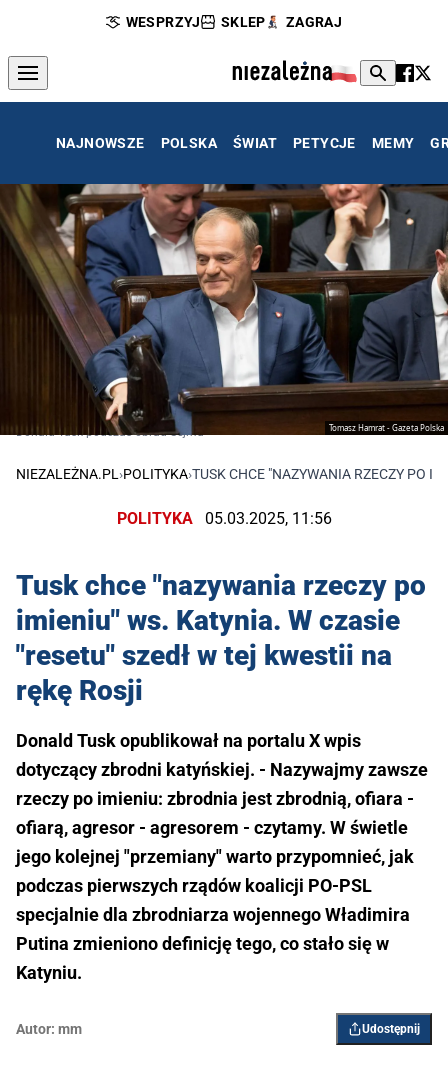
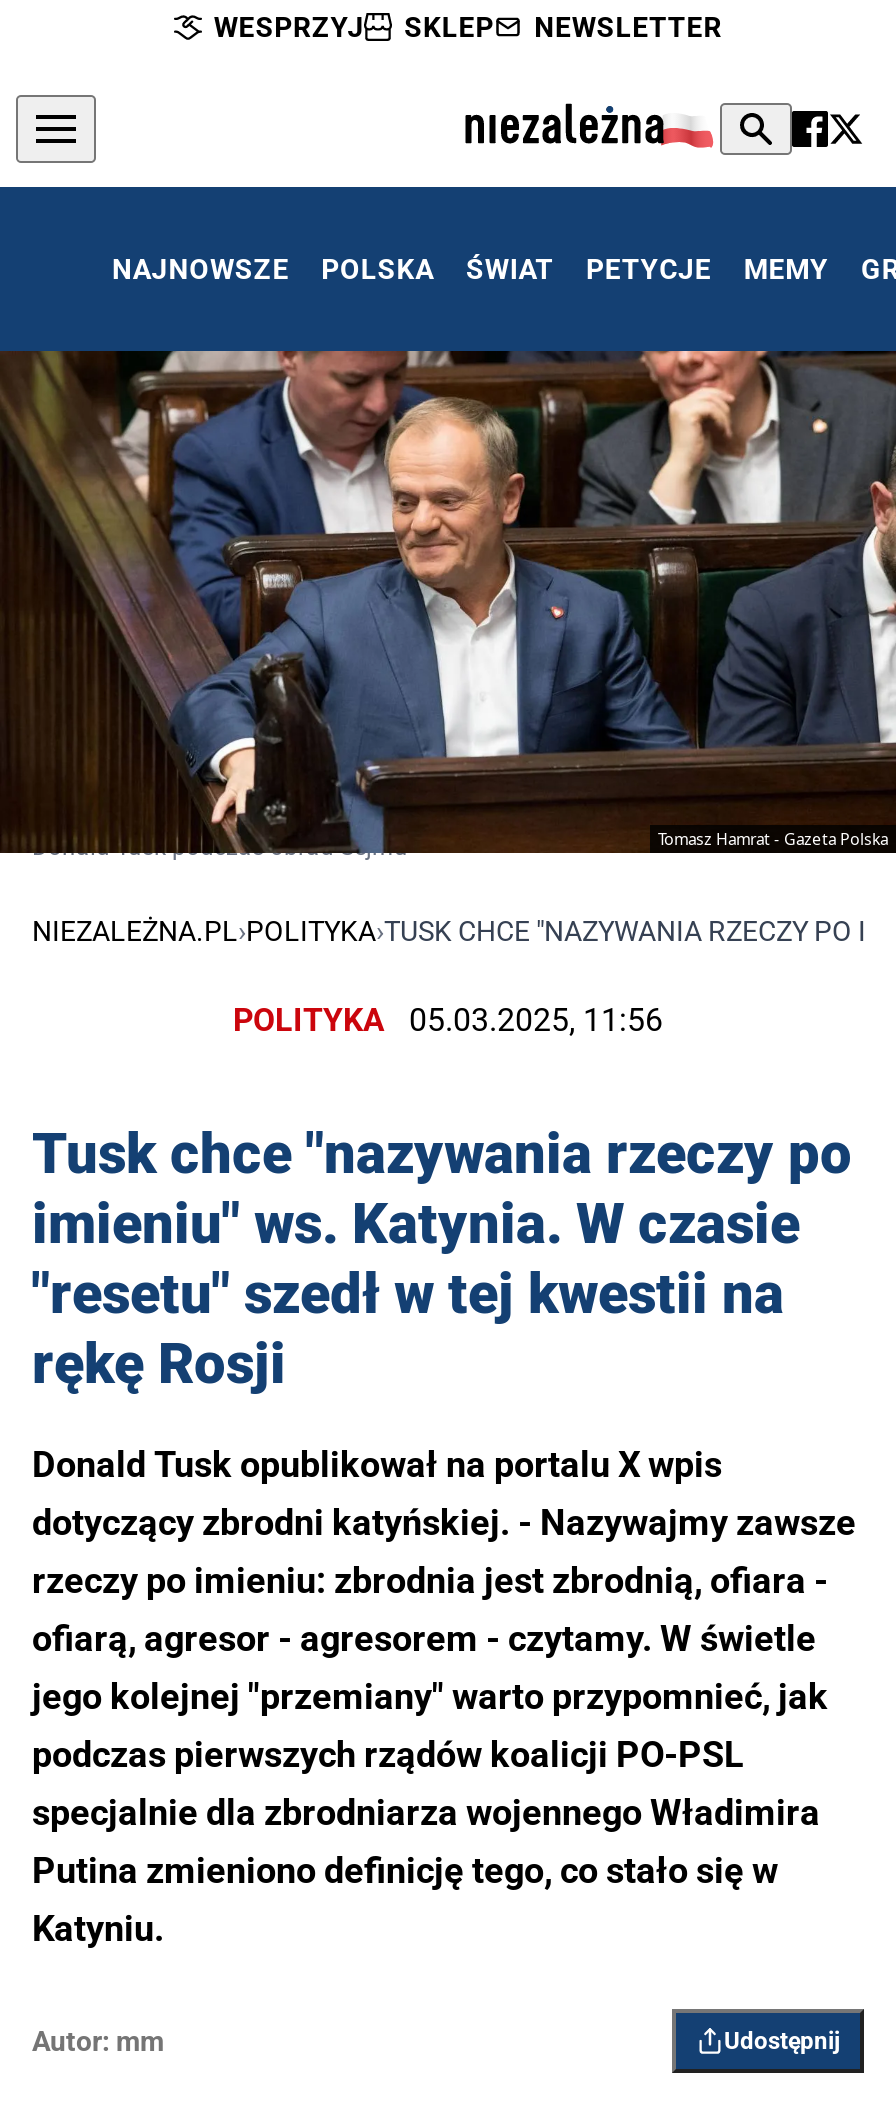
- ZAGRAJ
+ NEWSLETTER
